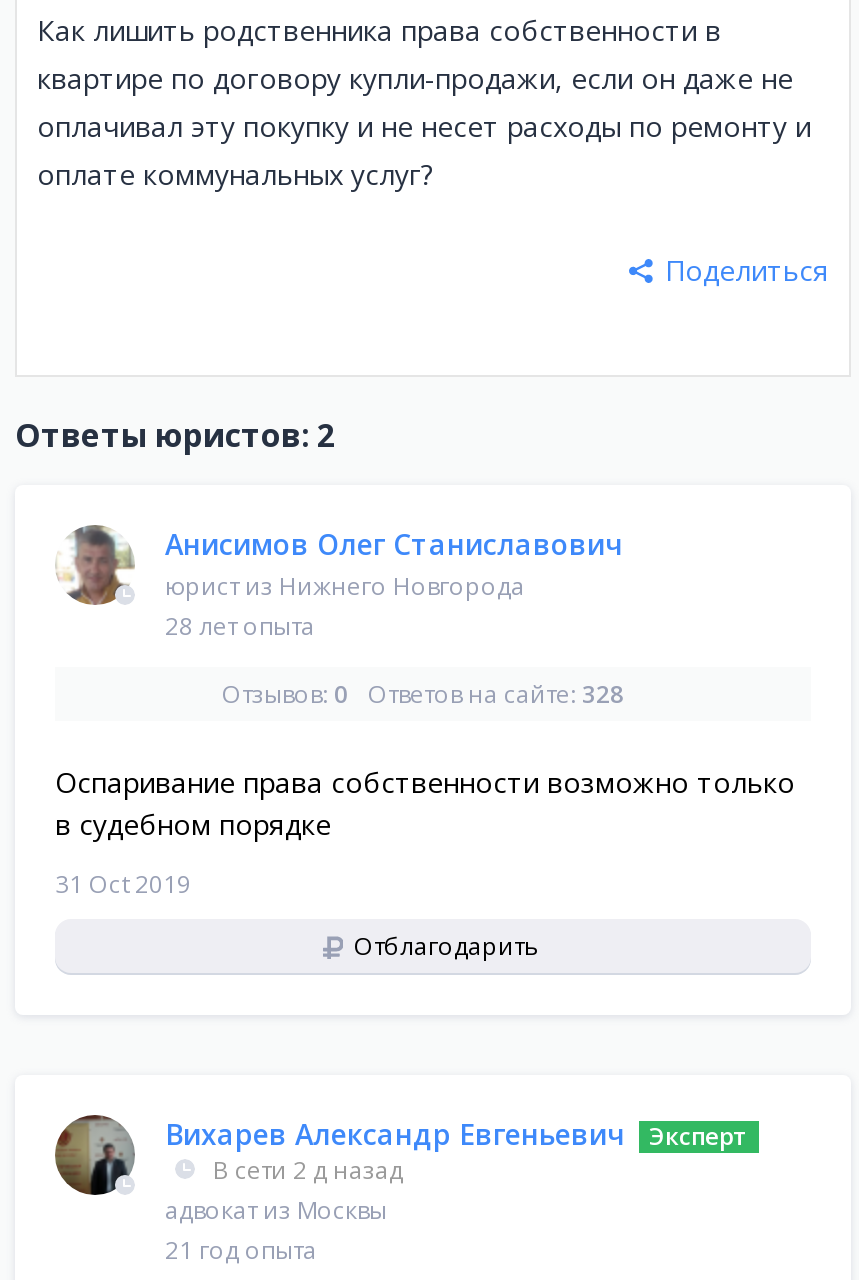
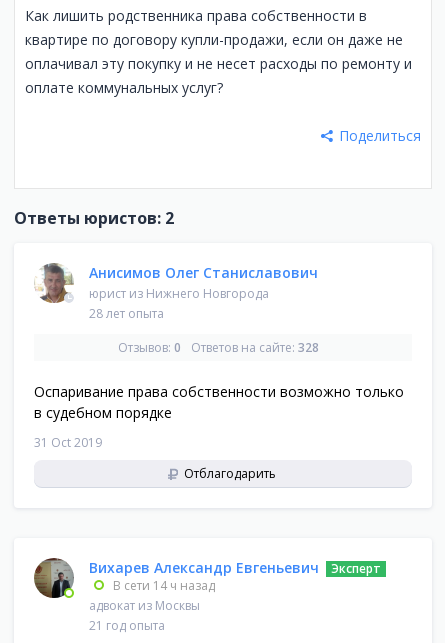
- В сети 2 д назад
+ В сети 14 ч назад
